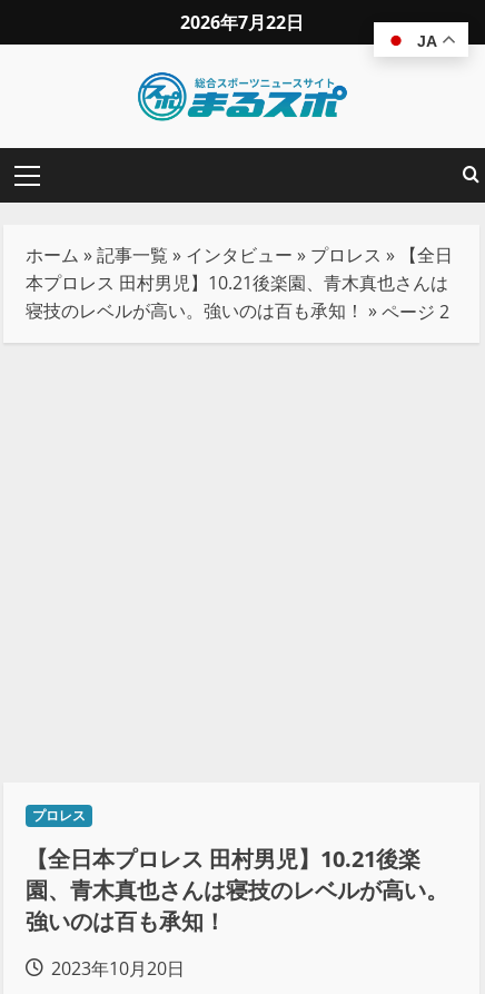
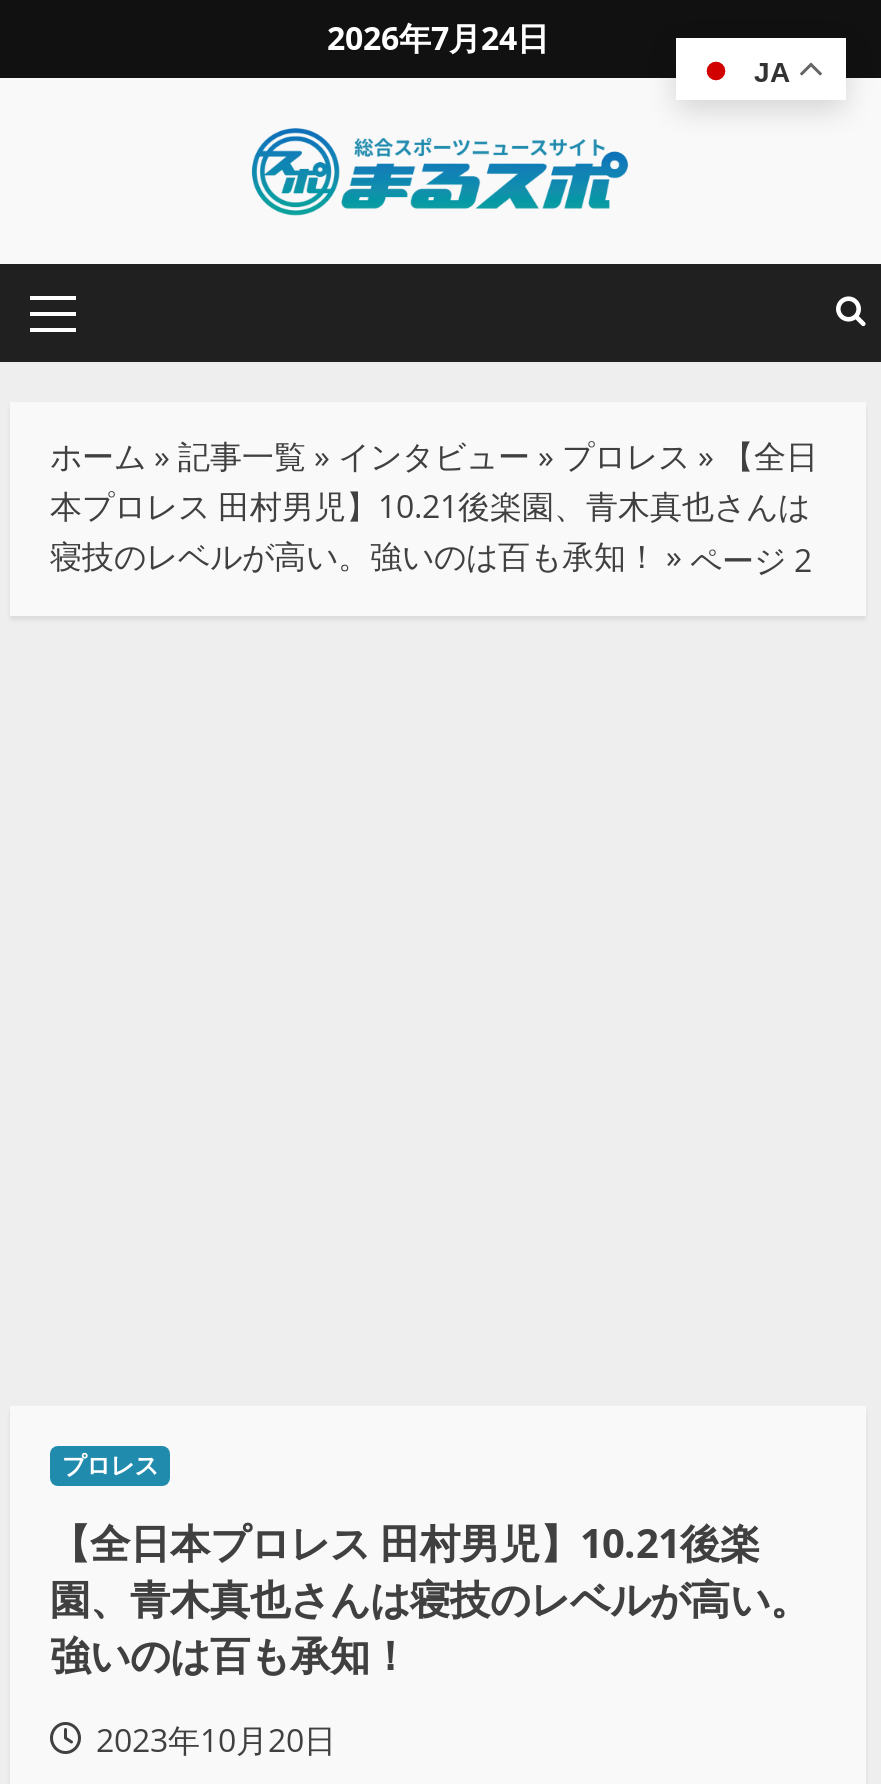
- 2026年7月22日
+ 2026年7月24日
